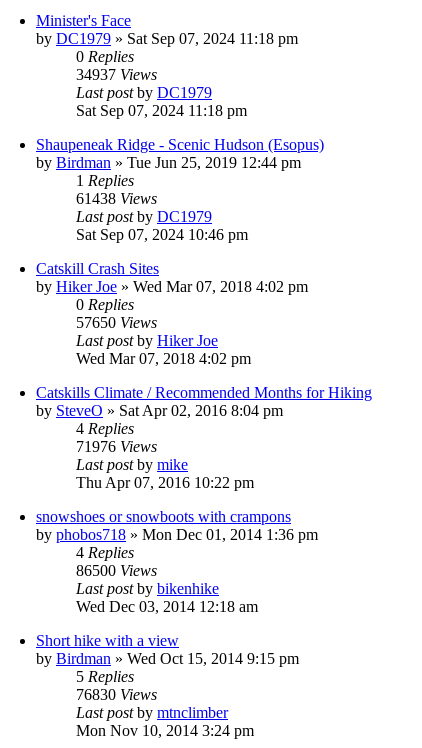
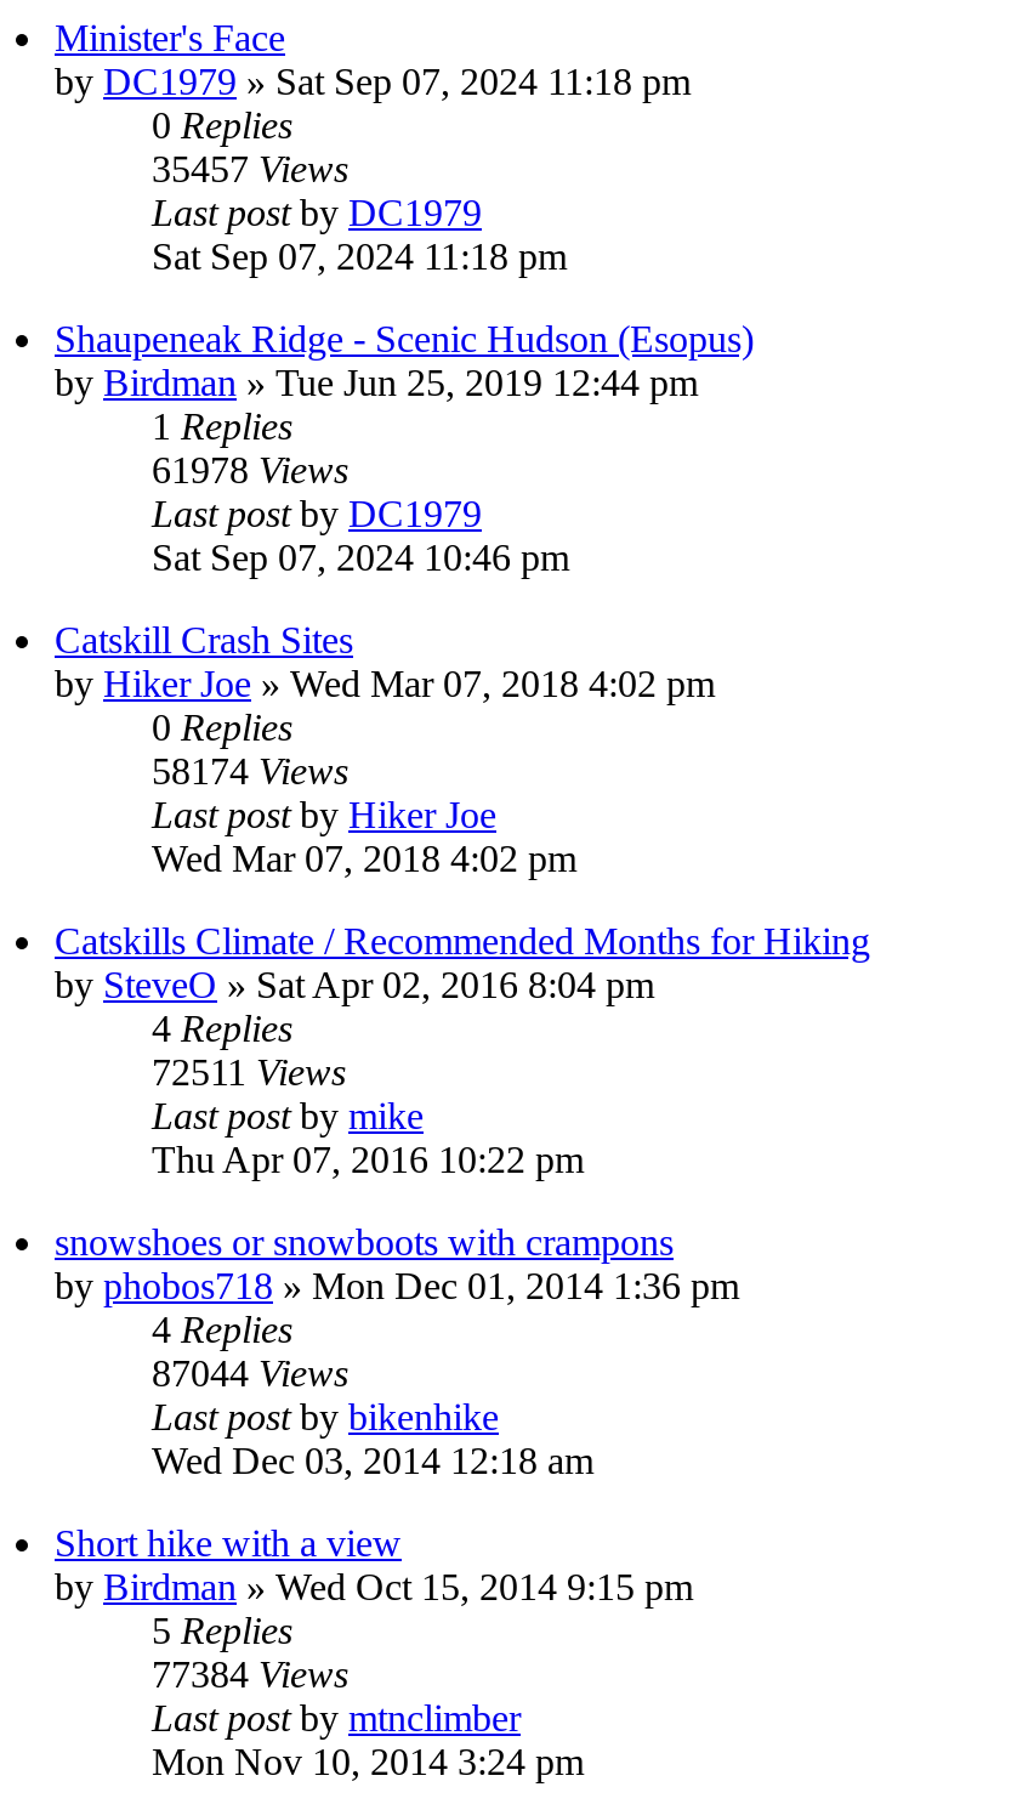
- 34937 Views
+ 35457 Views

- 61438 Views
+ 61978 Views

- 57650 Views
+ 58174 Views

- 71976 Views
+ 72511 Views

- 86500 Views
+ 87044 Views

- 76830 Views
+ 77384 Views
